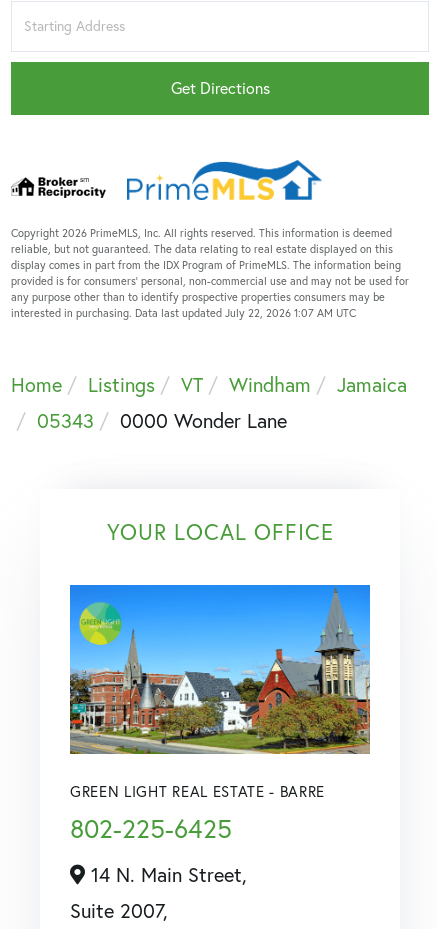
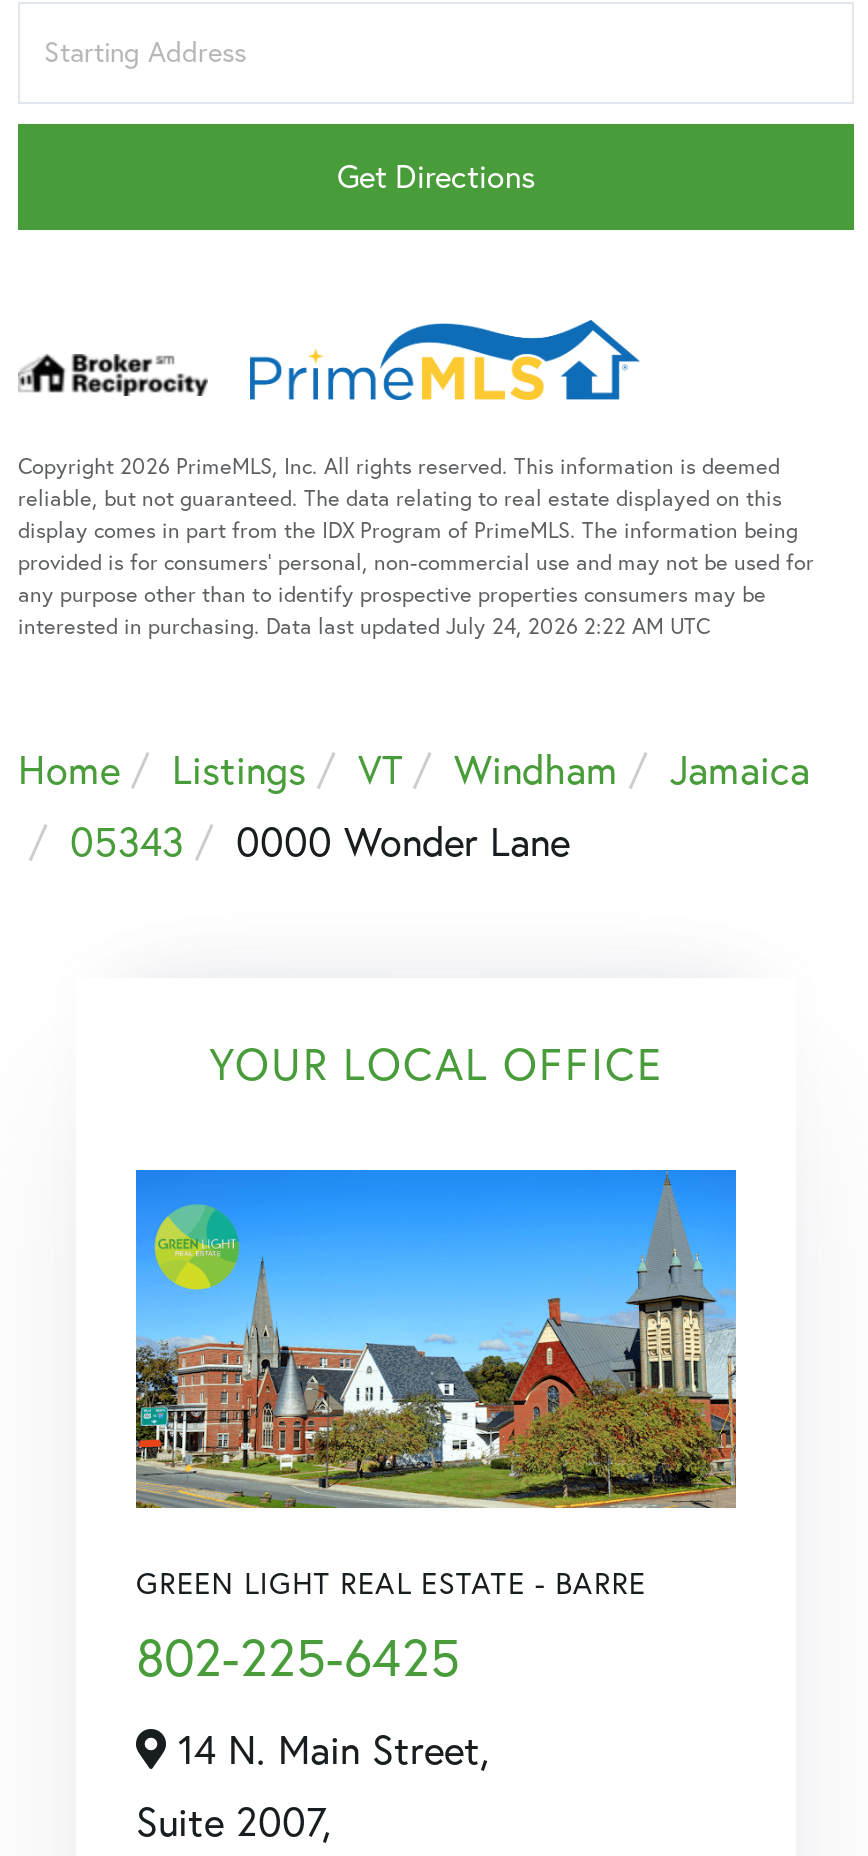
- interested in purchasing. Data last updated July 22, 2026 1:07 AM UTC
+ interested in purchasing. Data last updated July 24, 2026 2:22 AM UTC
